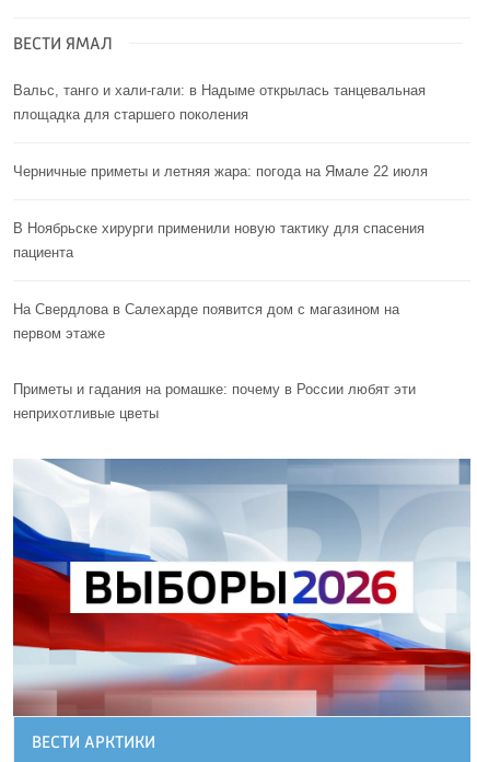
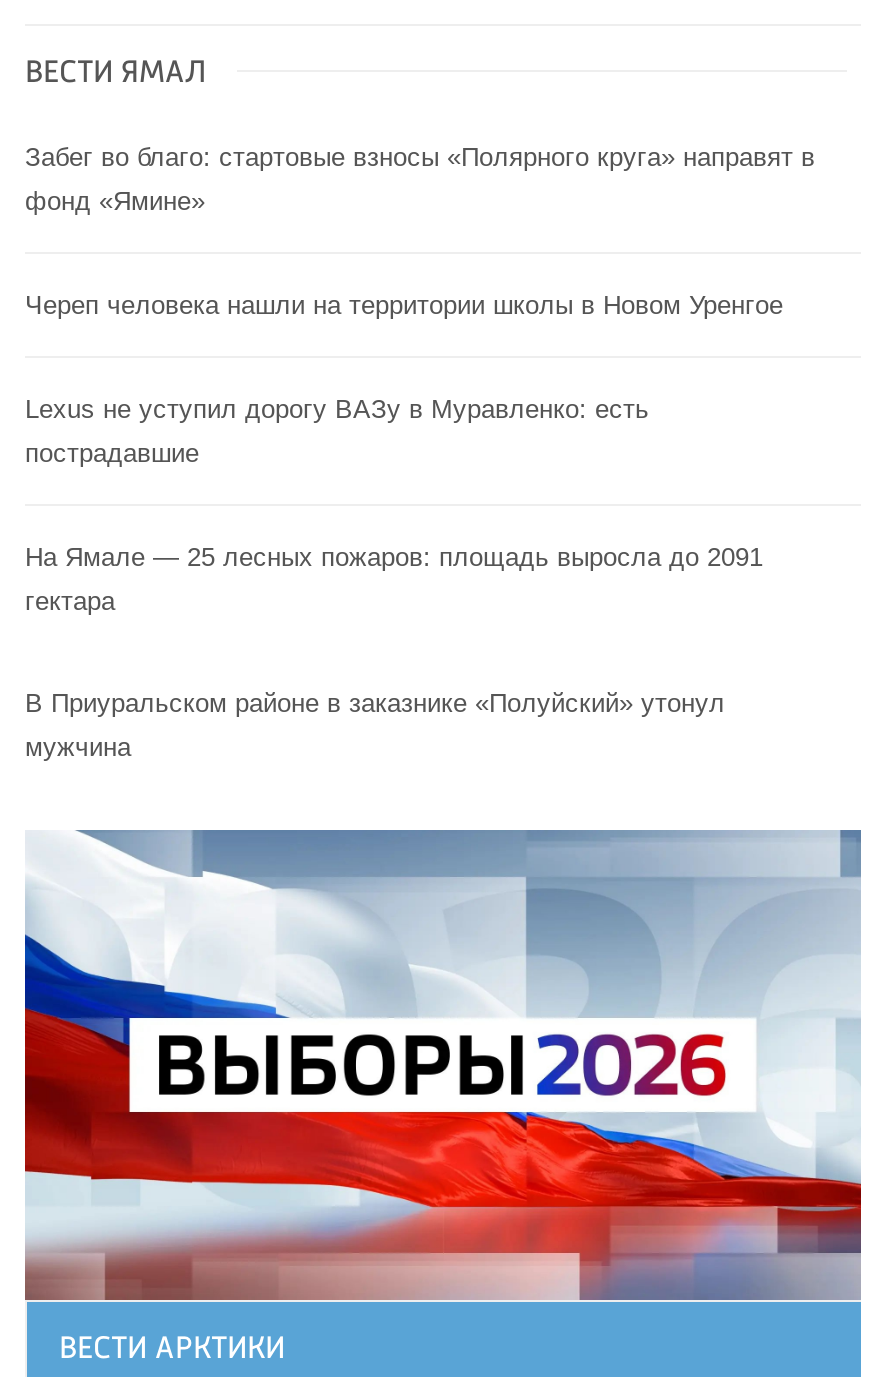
- Вальс, танго и хали-гали: в Надыме открылась танцевальная
+ Забег во благо: стартовые взносы «Полярного круга» направят в

- площадка для старшего поколения
+ фонд «Ямине»

- Черничные приметы и летняя жара: погода на Ямале 22 июля
+ Череп человека нашли на территории школы в Новом Уренгое

- В Ноябрьске хирурги применили новую тактику для спасения
+ Lexus не уступил дорогу ВАЗу в Муравленко: есть

- пациента
+ пострадавшие

- На Свердлова в Салехарде появится дом с магазином на
+ На Ямале — 25 лесных пожаров: площадь выросла до 2091

- первом этаже
+ гектара

- Приметы и гадания на ромашке: почему в России любят эти
+ В Приуральском районе в заказнике «Полуйский» утонул

- неприхотливые цветы
+ мужчина
